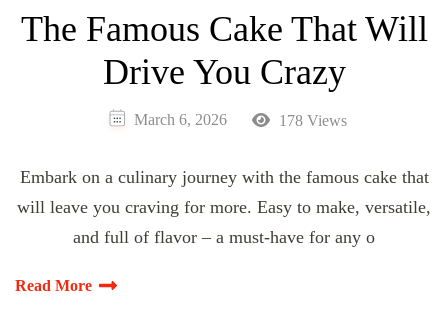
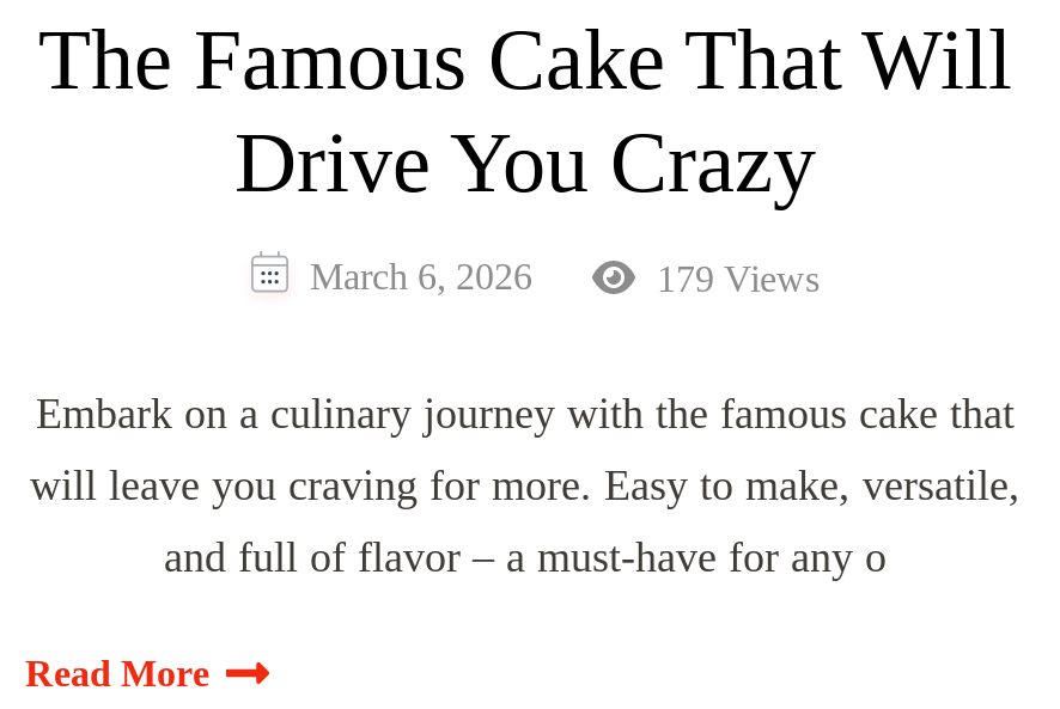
- 178 Views
+ 179 Views
